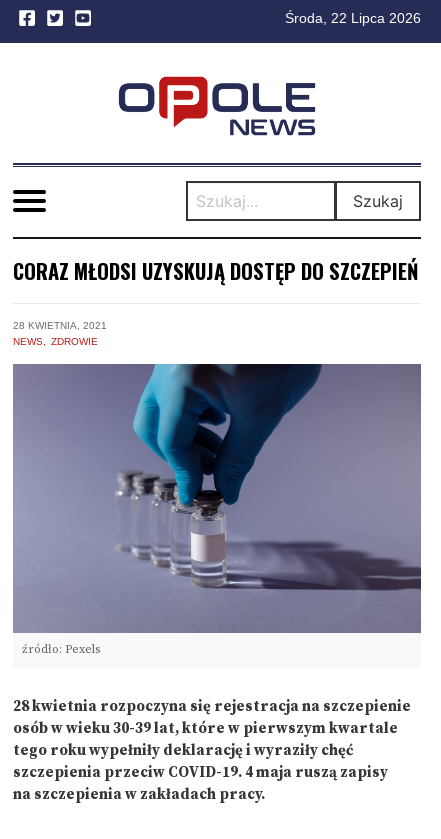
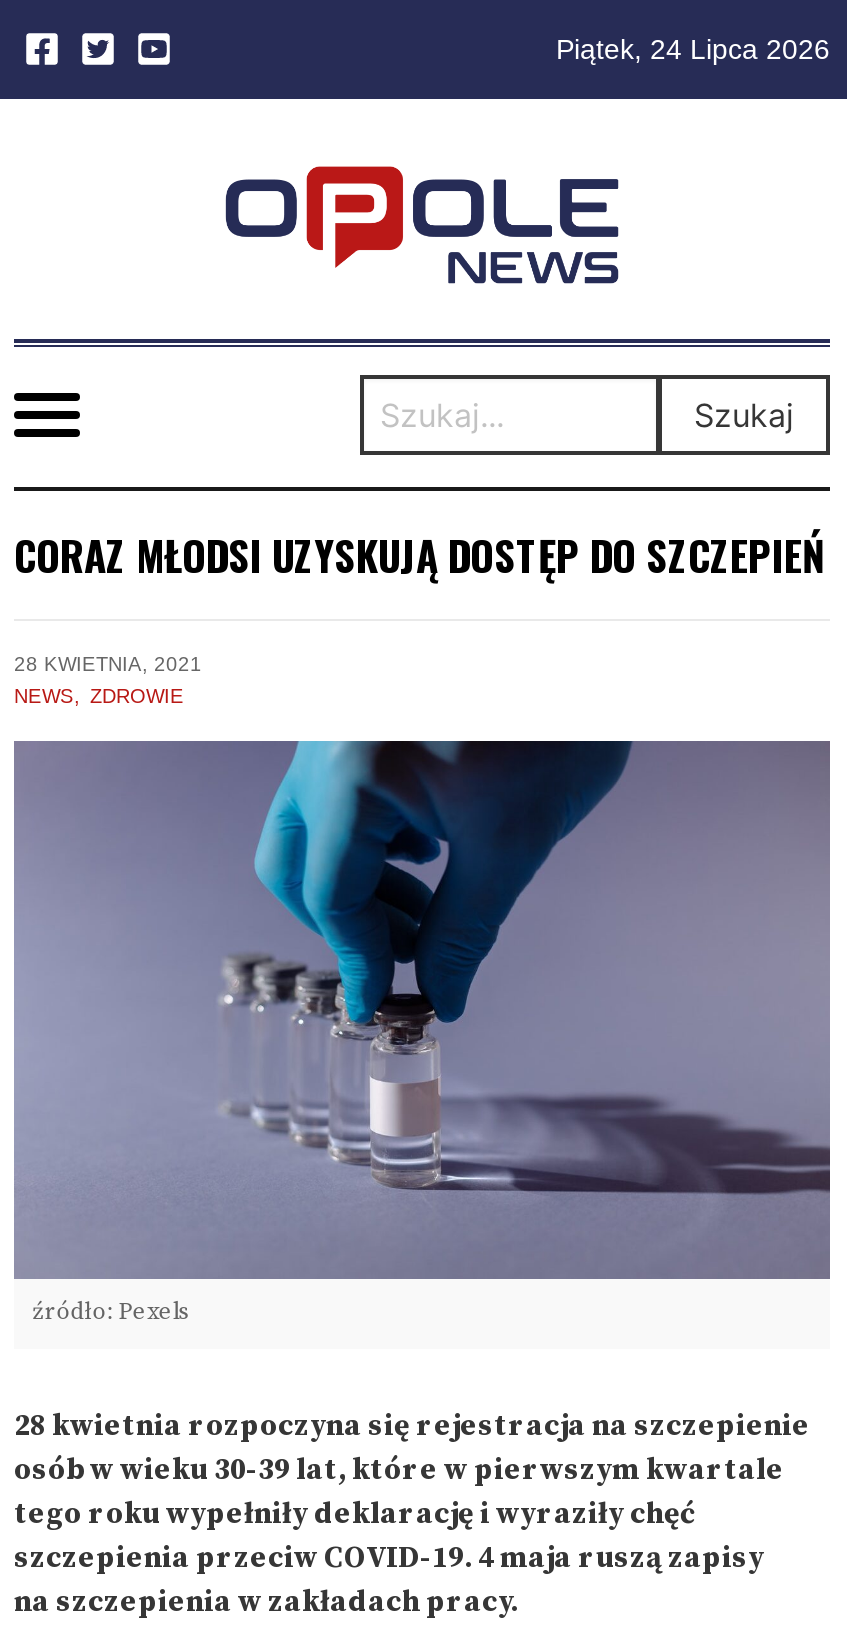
- Środa, 22 Lipca 2026
+ Piątek, 24 Lipca 2026
